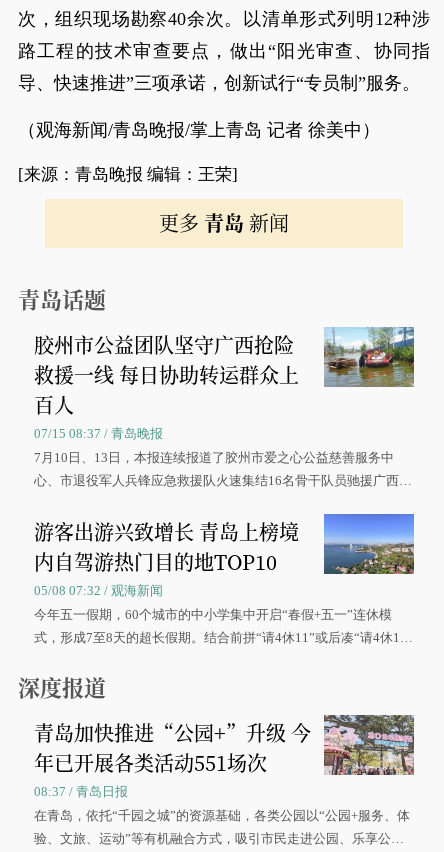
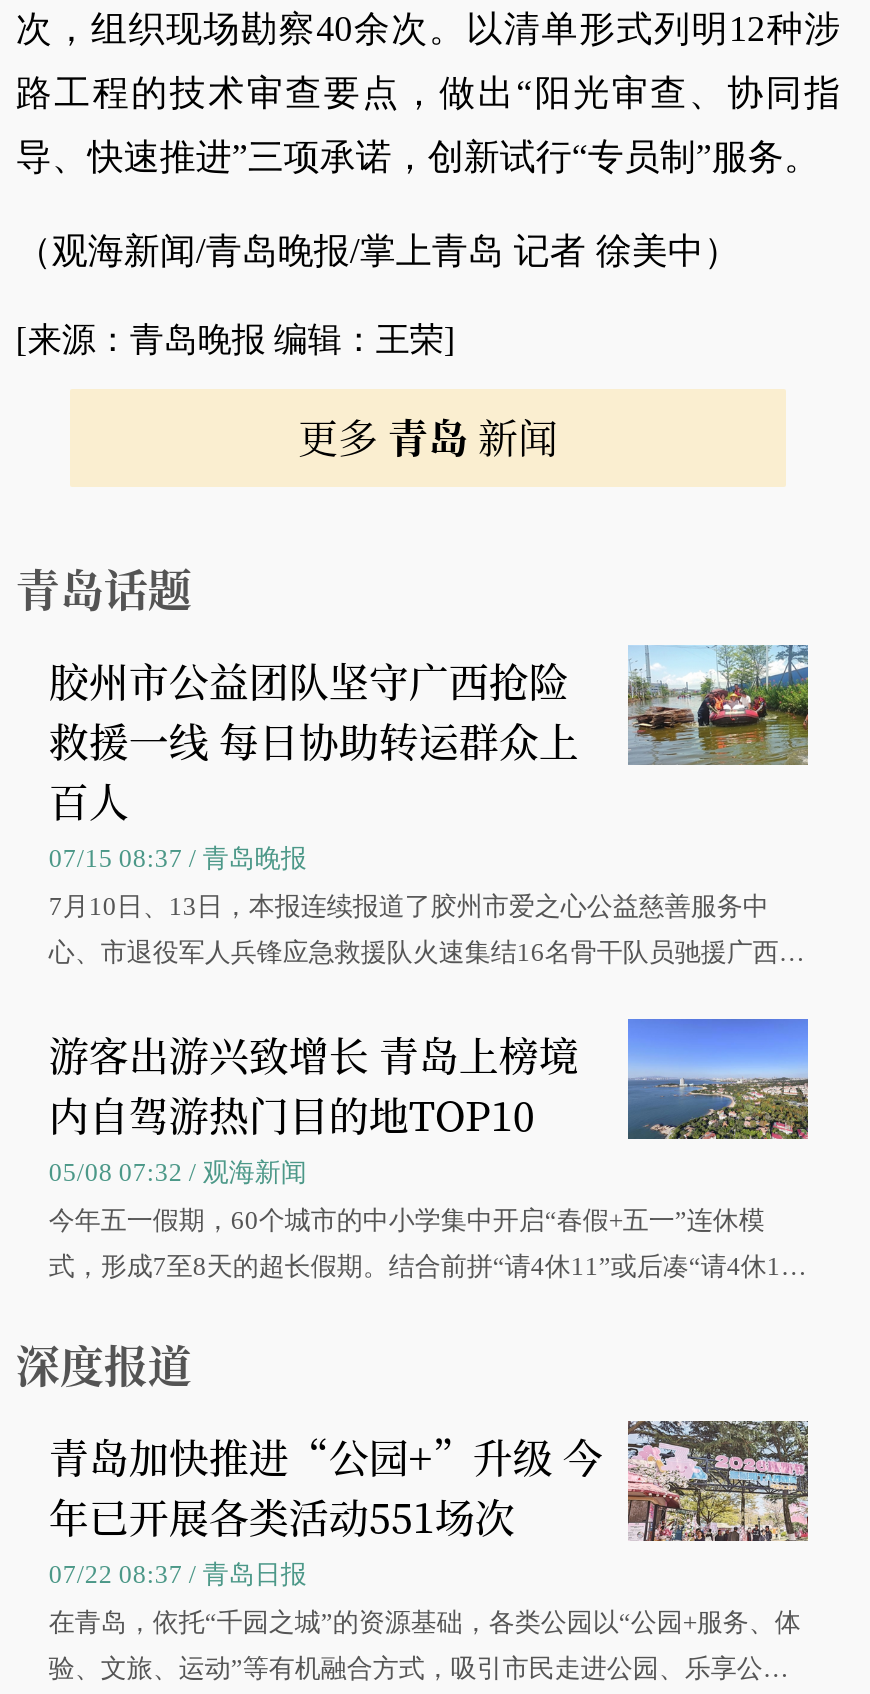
- 08:37 / 青岛日报
+ 07/22 08:37 / 青岛日报
